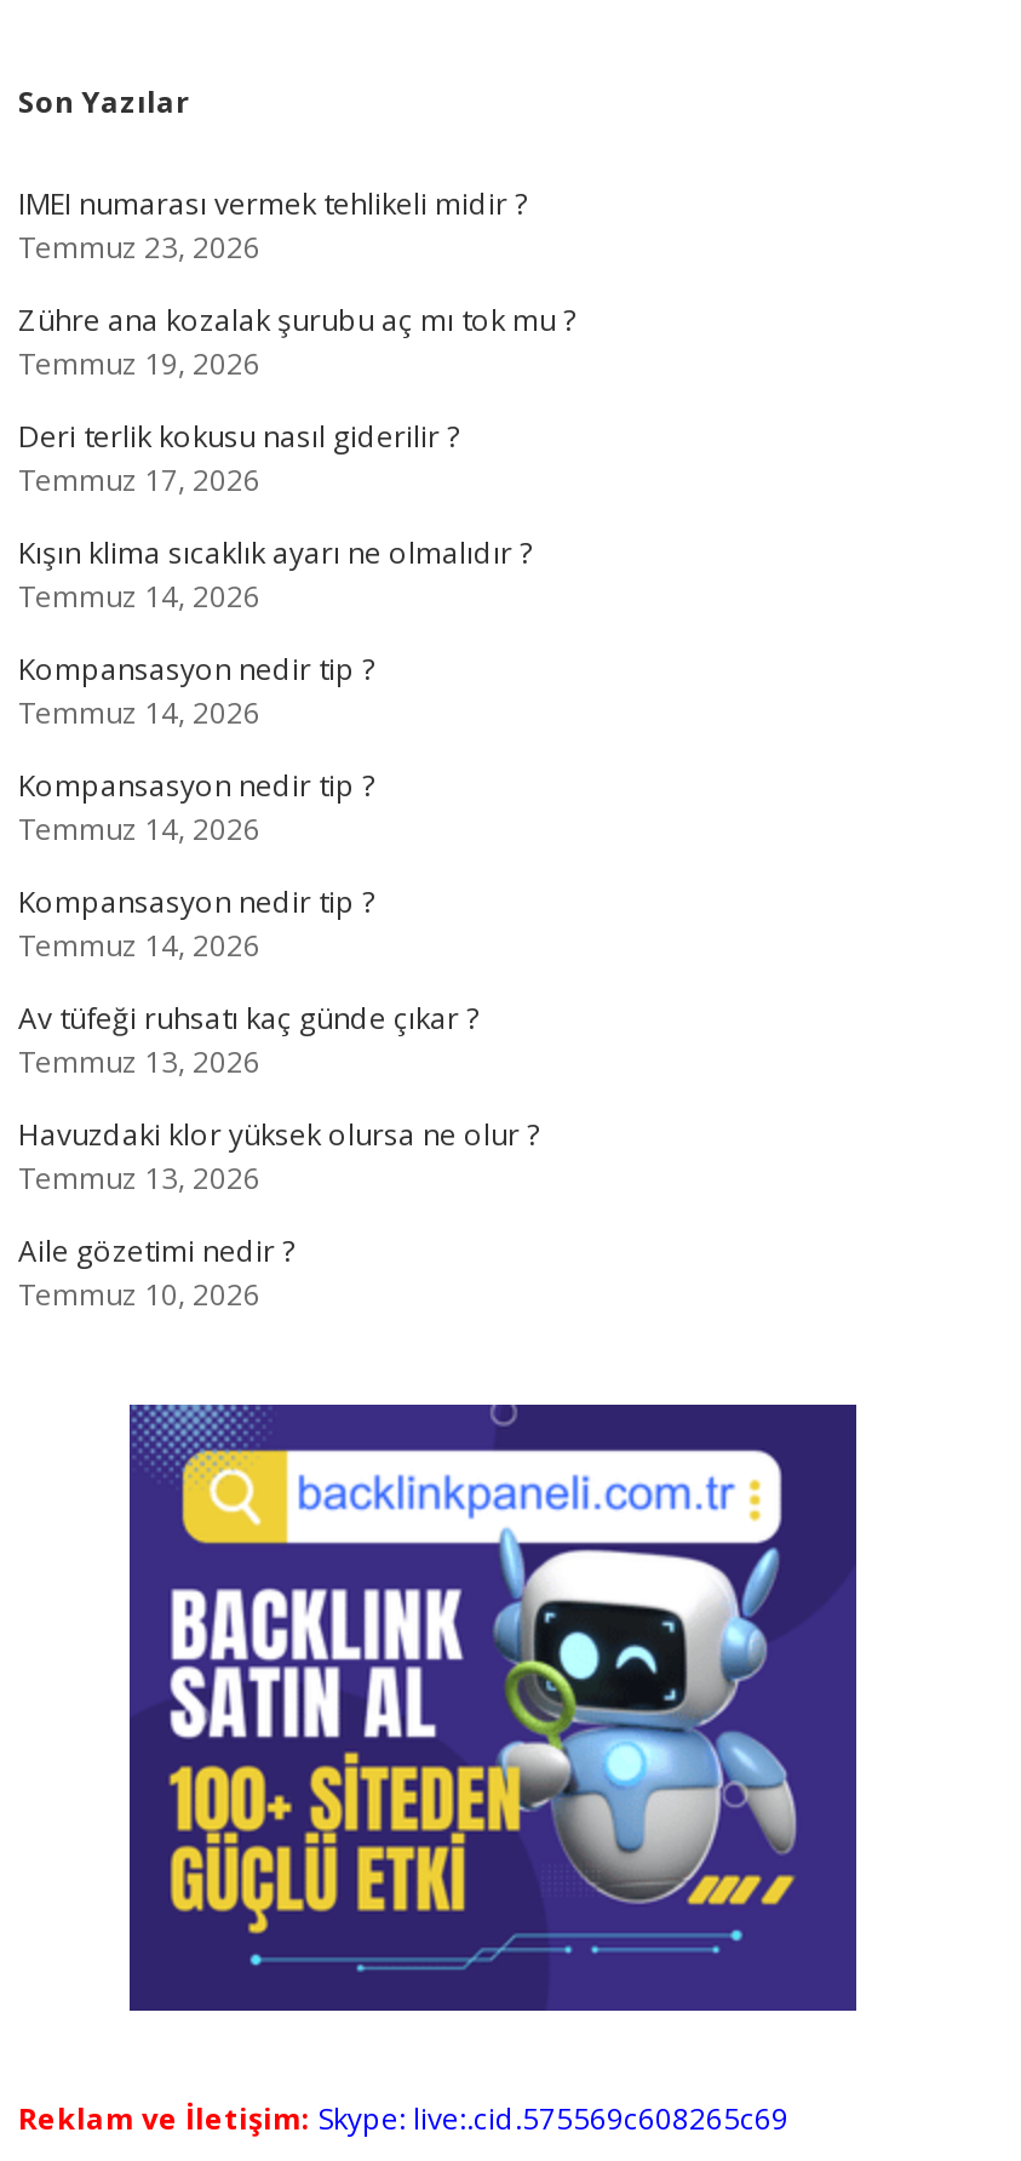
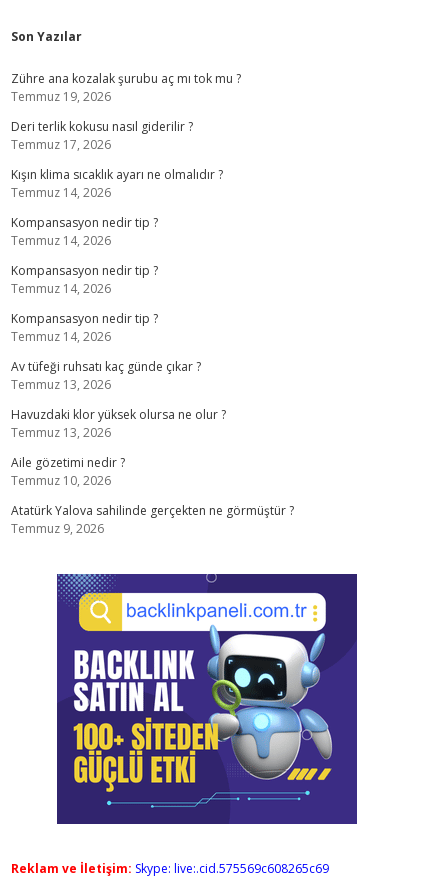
- IMEI numarası vermek tehlikeli midir ?
- Temmuz 23, 2026

moved up: Zühre ana kozalak şurubu aç mı tok mu ? | Temmuz 19, 2026 | Deri terlik kokusu nasıl giderilir ? | ... | Aile gözetimi nedir ? | Temmuz 10, 2026

+ Atatürk Yalova sahilinde gerçekten ne görmüştür ?
+ Temmuz 9, 2026
